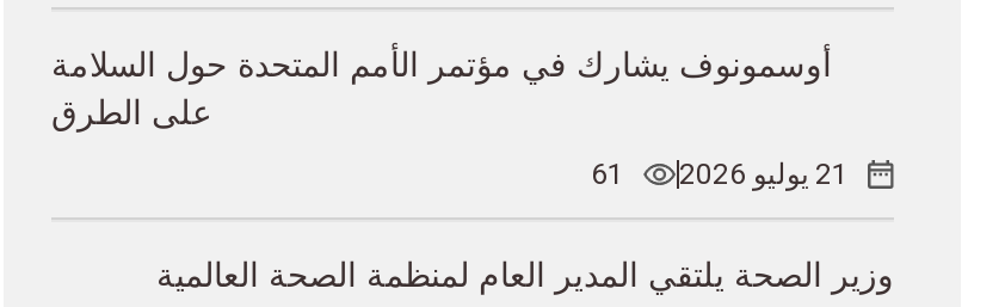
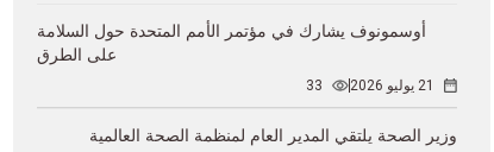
- 61
+ 33
